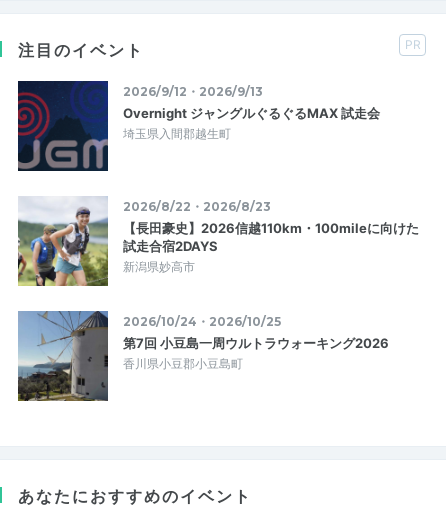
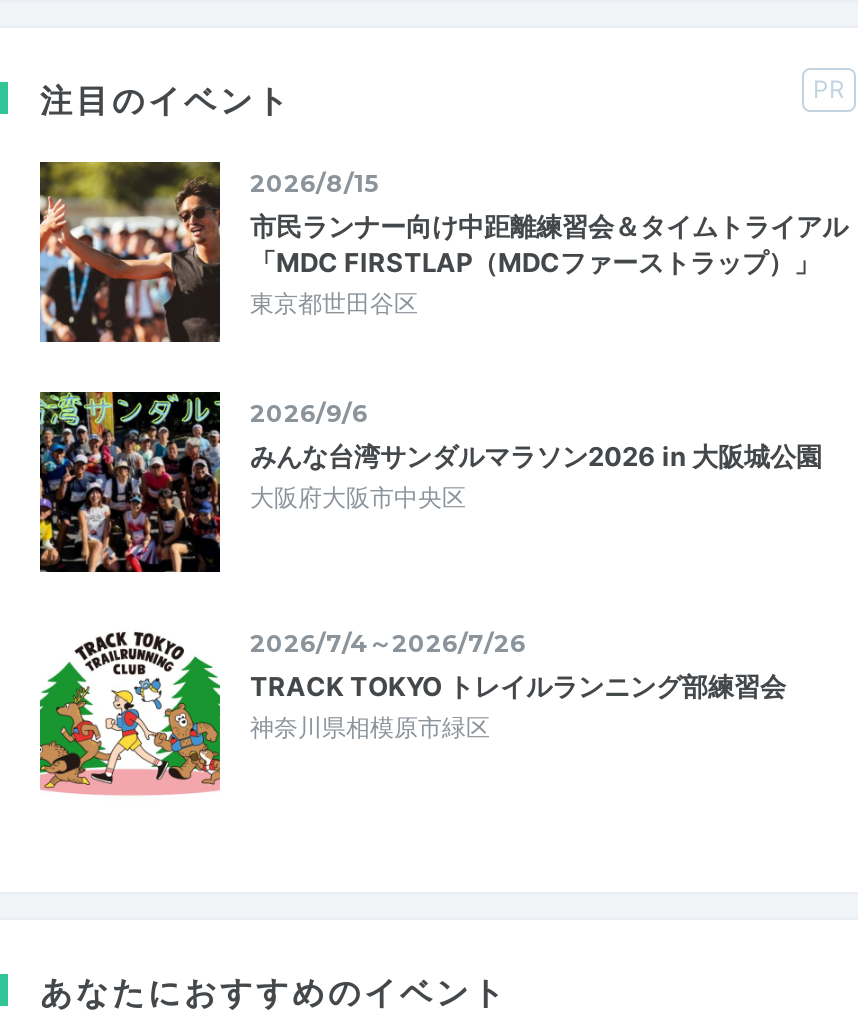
- [image]
- 2026/9/12・2026/9/13
- Overnight ジャングルぐるぐるMAX 試走会
- 埼玉県入間郡越生町
+ [image]
+ 2026/8/15
+ 市民ランナー向け中距離練習会＆タイムトライアル
+ 「MDC FIRSTLAP（MDCファーストラップ）」
+ 東京都世田谷区

- [image]
- 2026/8/22・2026/8/23
- 【長田豪史】2026信越110km・100mileに向けた
- 試走合宿2DAYS
- 新潟県妙高市
+ [image]
+ 2026/9/6
+ みんな台湾サンダルマラソン2026 in 大阪城公園
+ 大阪府大阪市中央区

- [image]
- 2026/10/24・2026/10/25
- 第7回 小豆島一周ウルトラウォーキング2026
- 香川県小豆郡小豆島町
+ [image]
+ 2026/7/4～2026/7/26
+ TRACK TOKYO トレイルランニング部練習会
+ 神奈川県相模原市緑区
